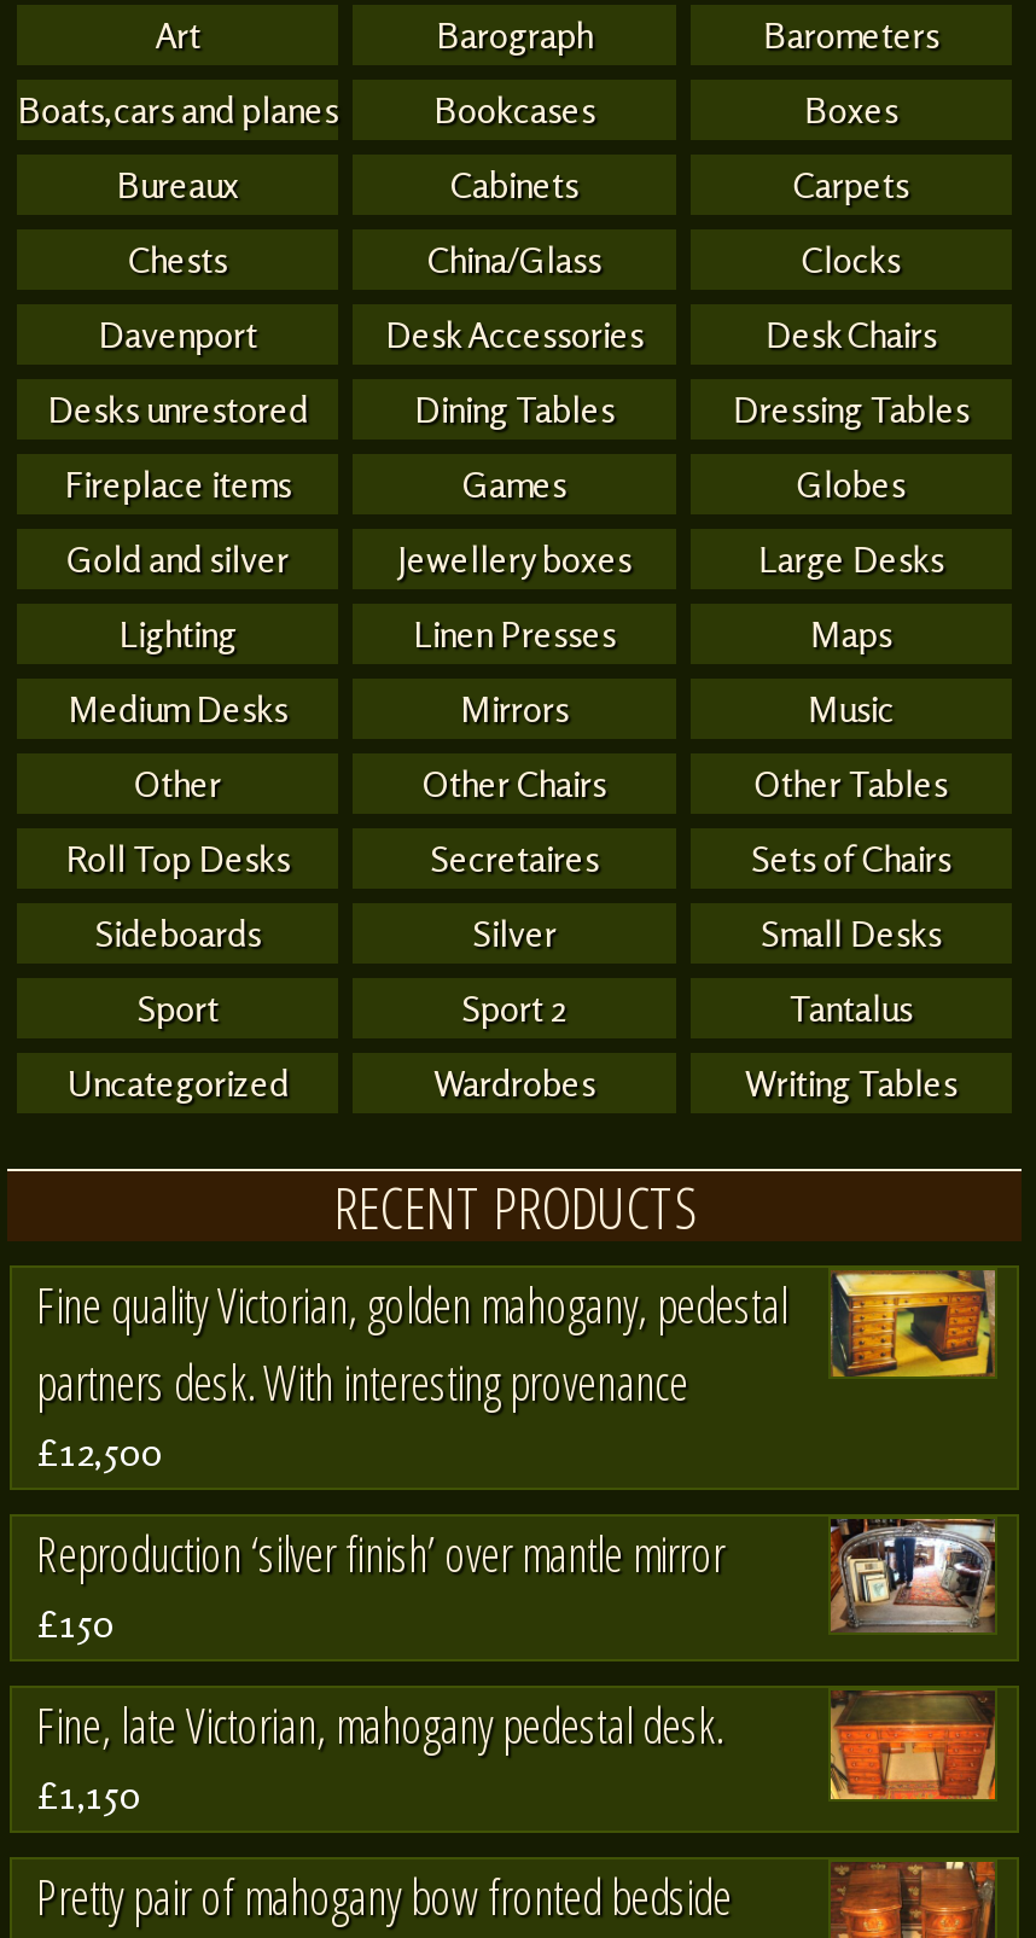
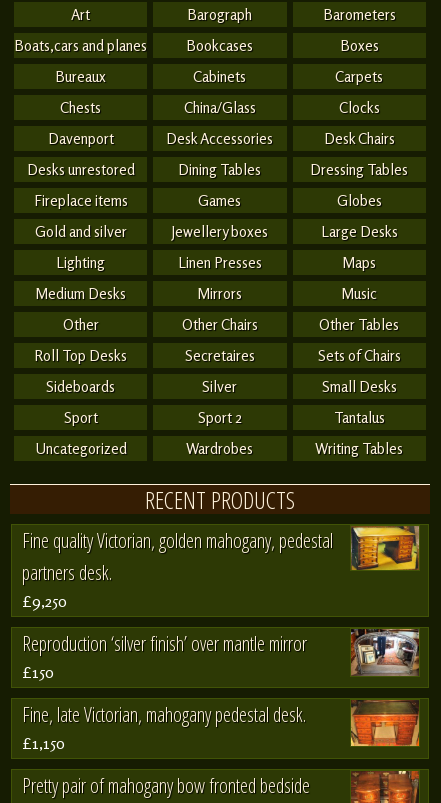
- partners desk. With interesting provenance
- £12,500
+ partners desk.
+ £9,250
